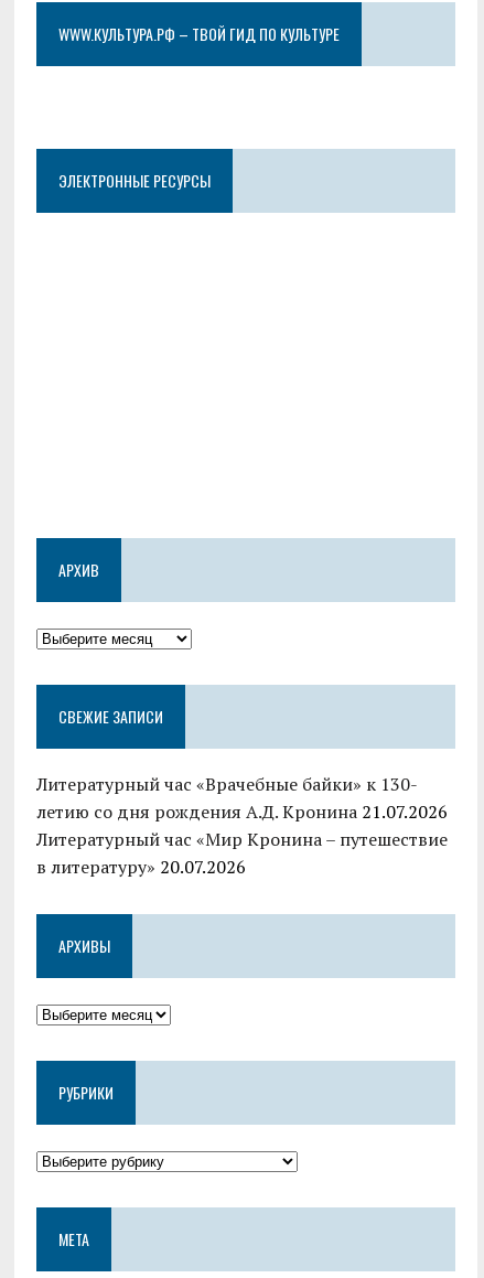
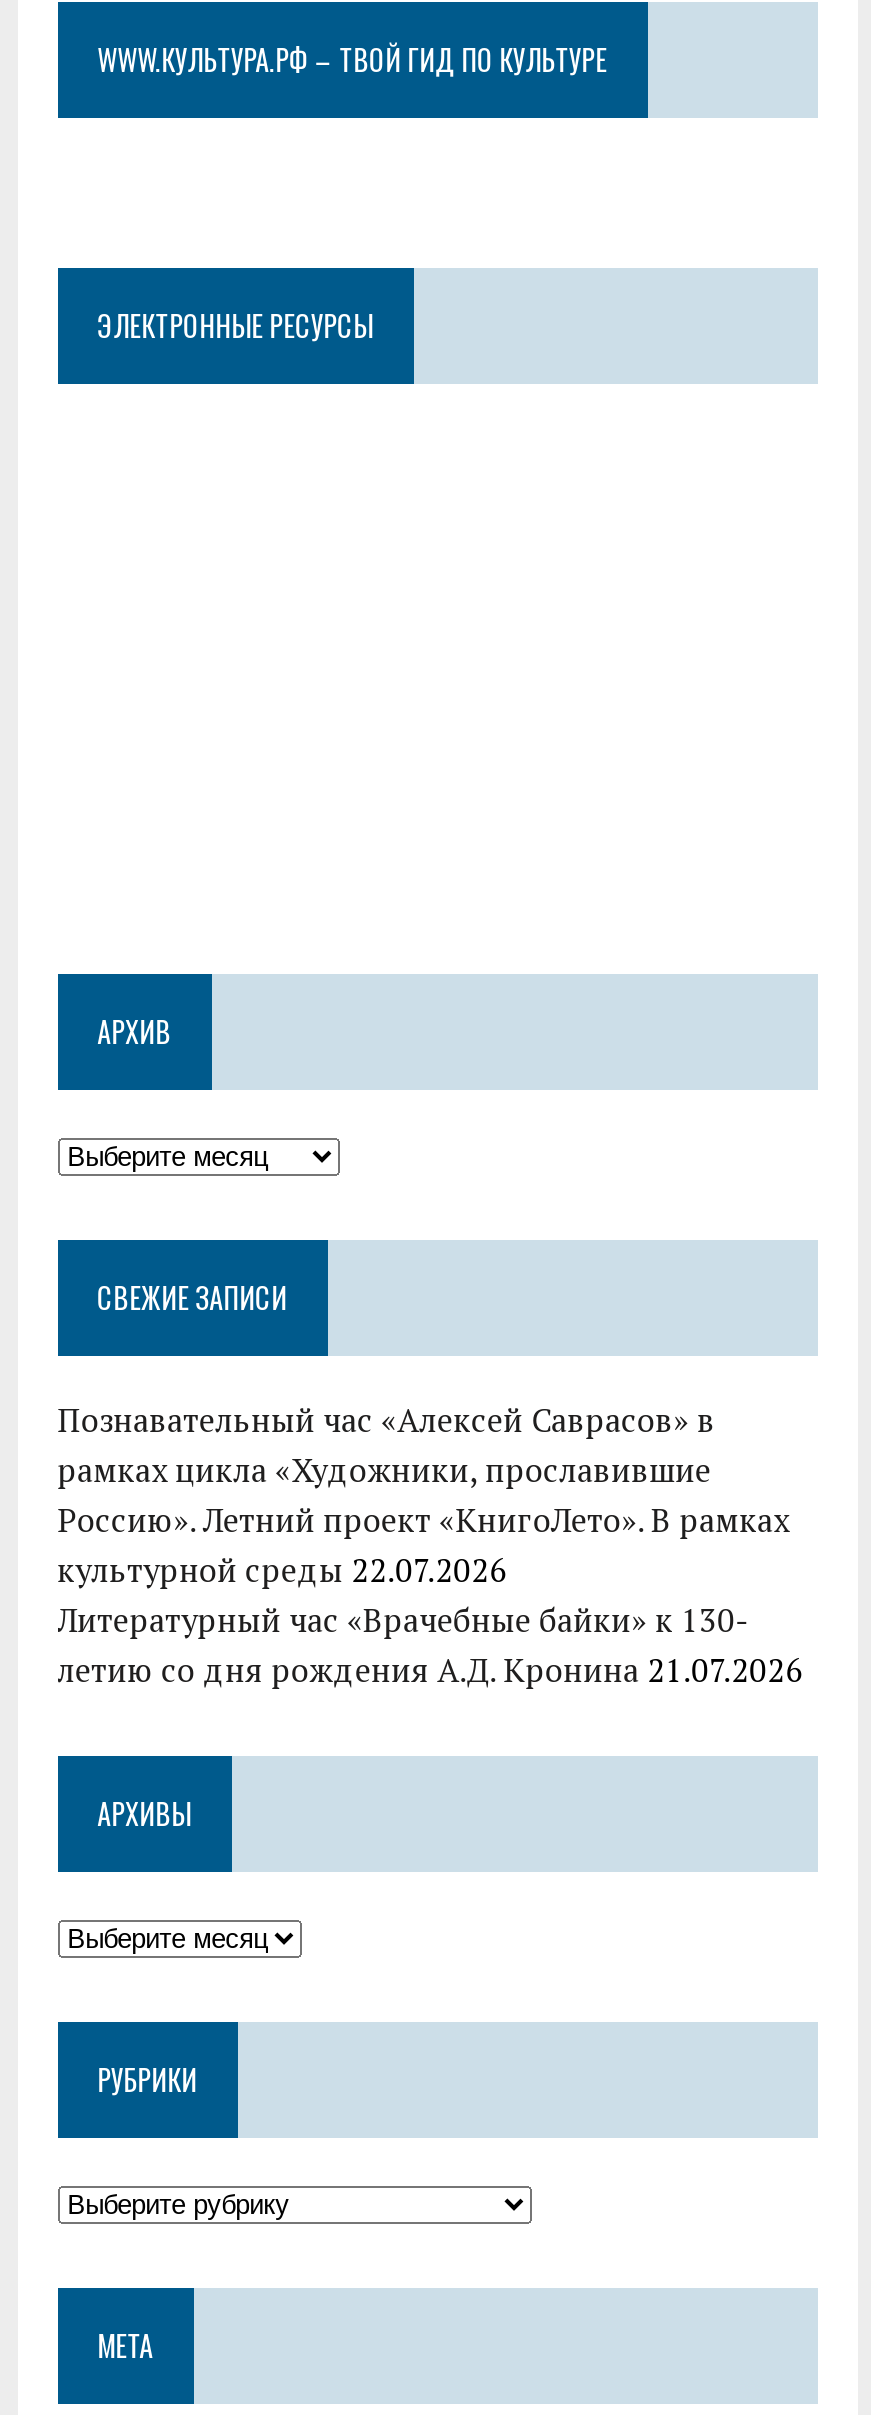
+ Познавательный час «Алексей Саврасов» в
+ рамках цикла «Художники, прославившие
+ Россию». Летний проект «КнигоЛето». В рамках
+ культурной среды 22.07.2026

moved down: Литературный час «Врачебные байки» к 130- | летию со дня рождения А.Д. Кронина 21.07.2026

- Литературный час «Мир Кронина – путешествие
- в литературу» 20.07.2026
